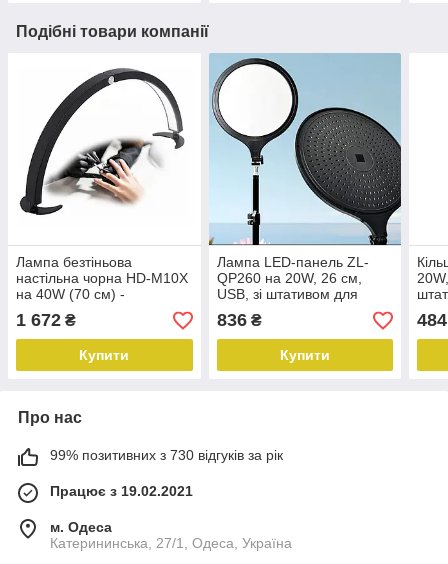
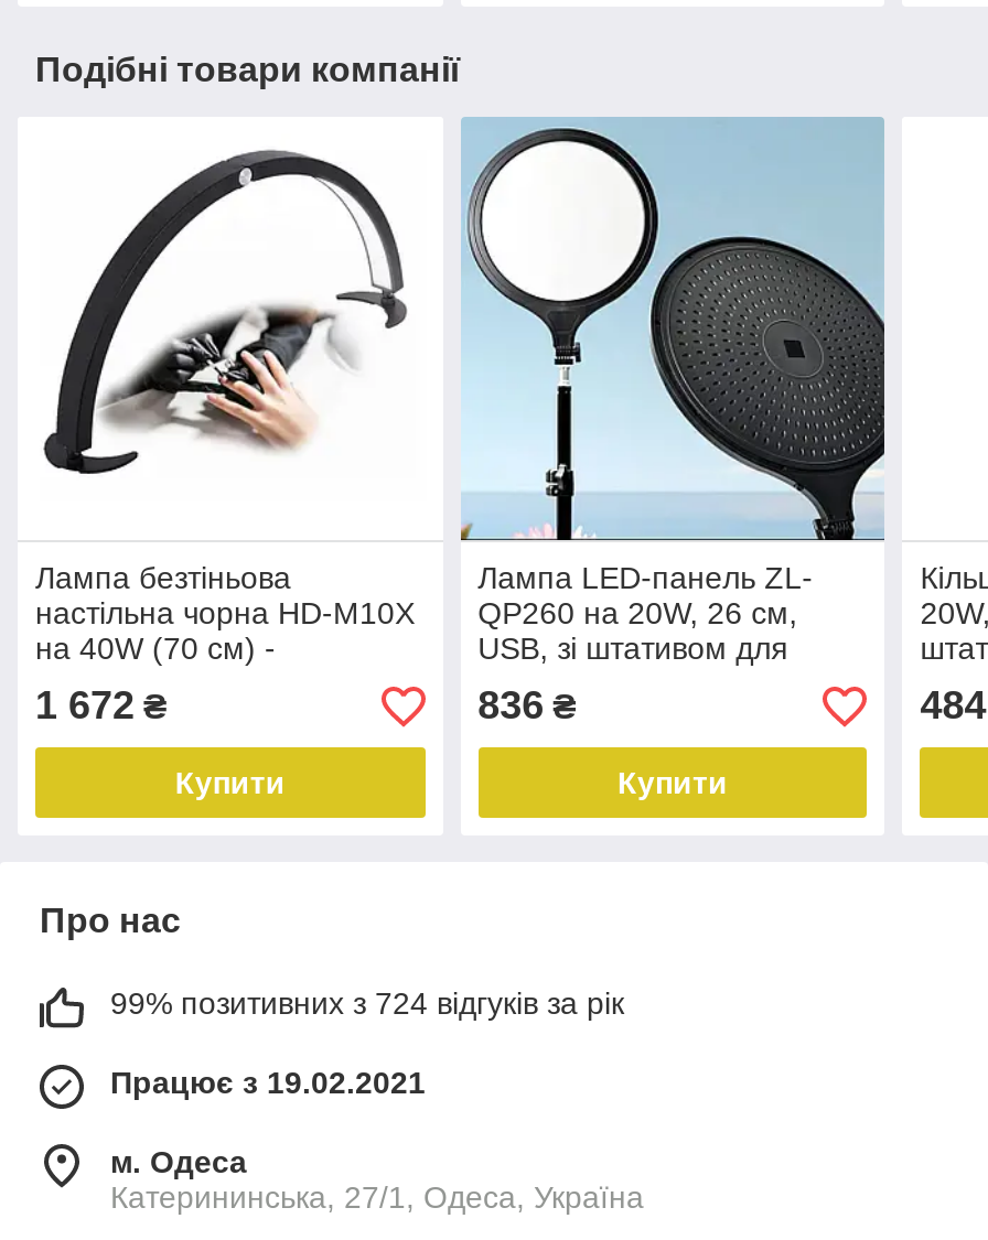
- 99% позитивних з 730 відгуків за рік
+ 99% позитивних з 724 відгуків за рік
